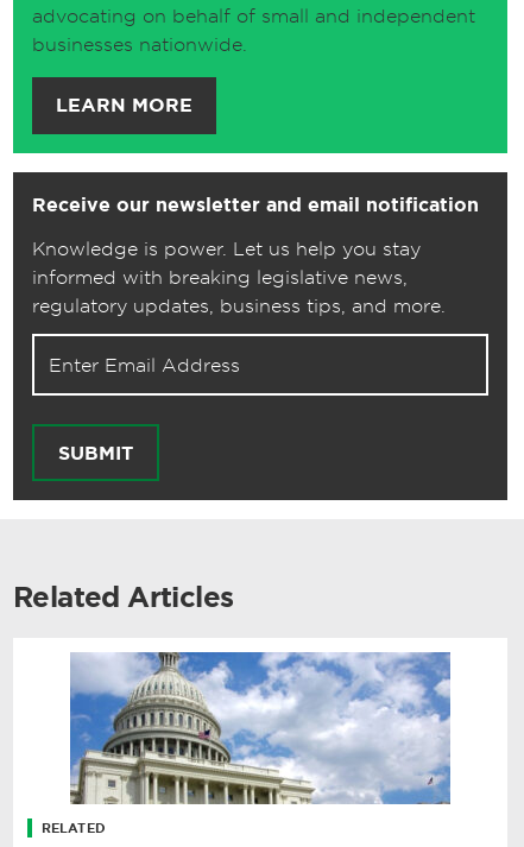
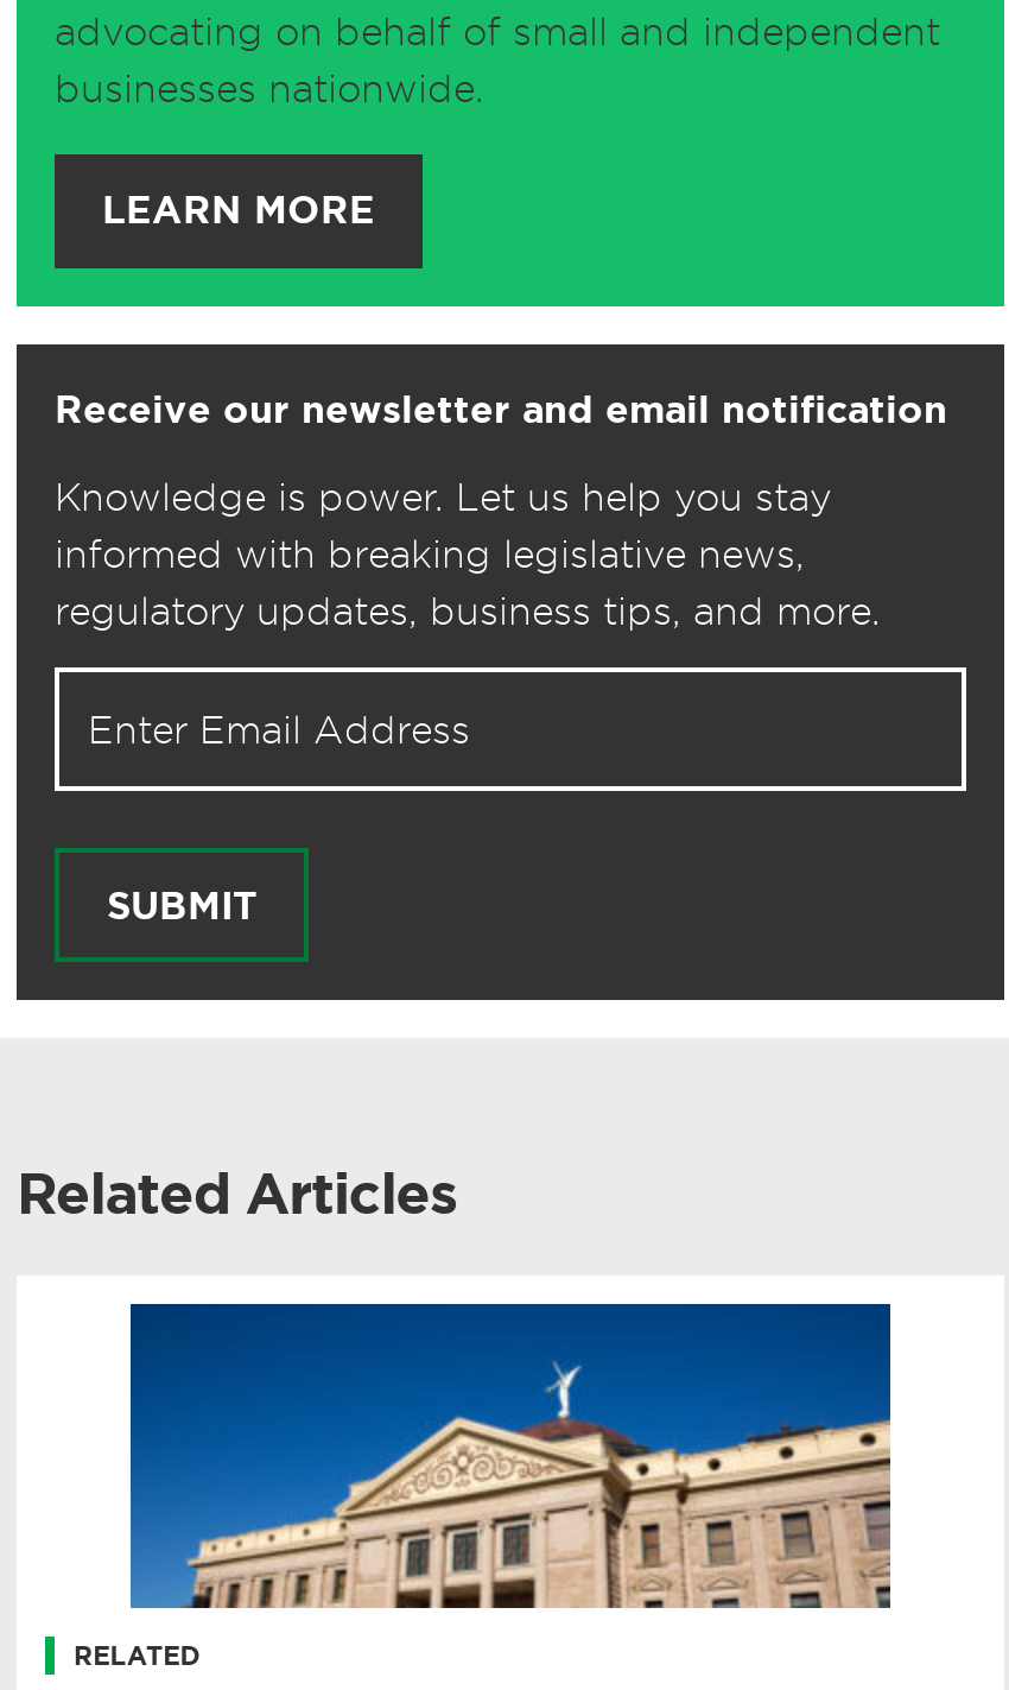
- [image]
+ [image]
